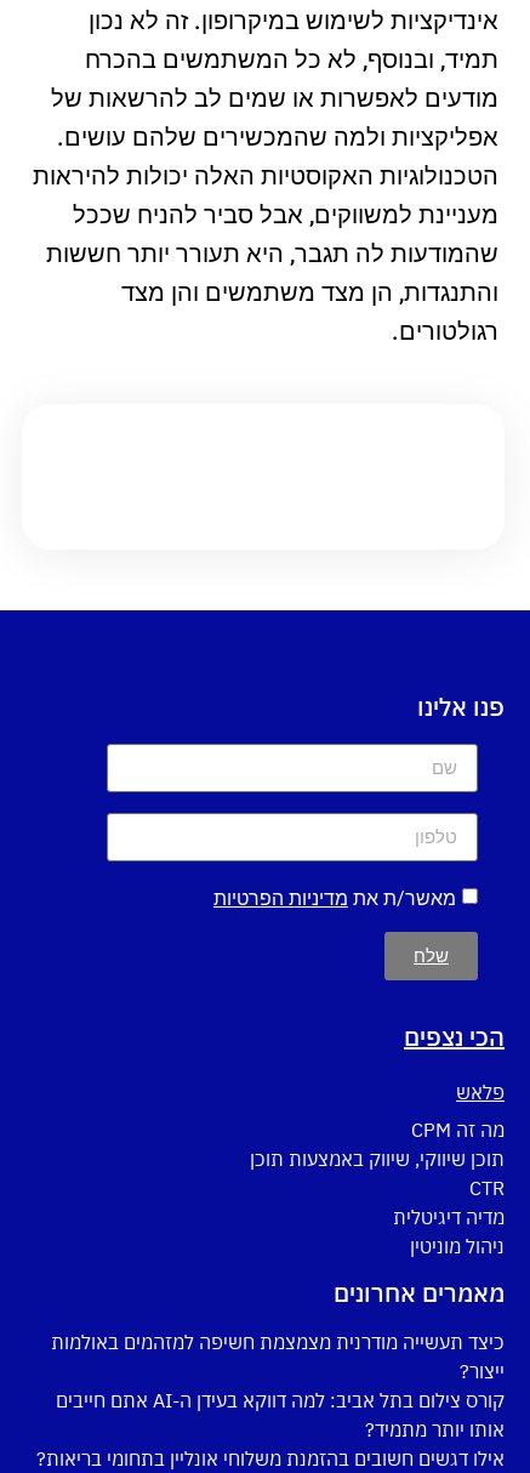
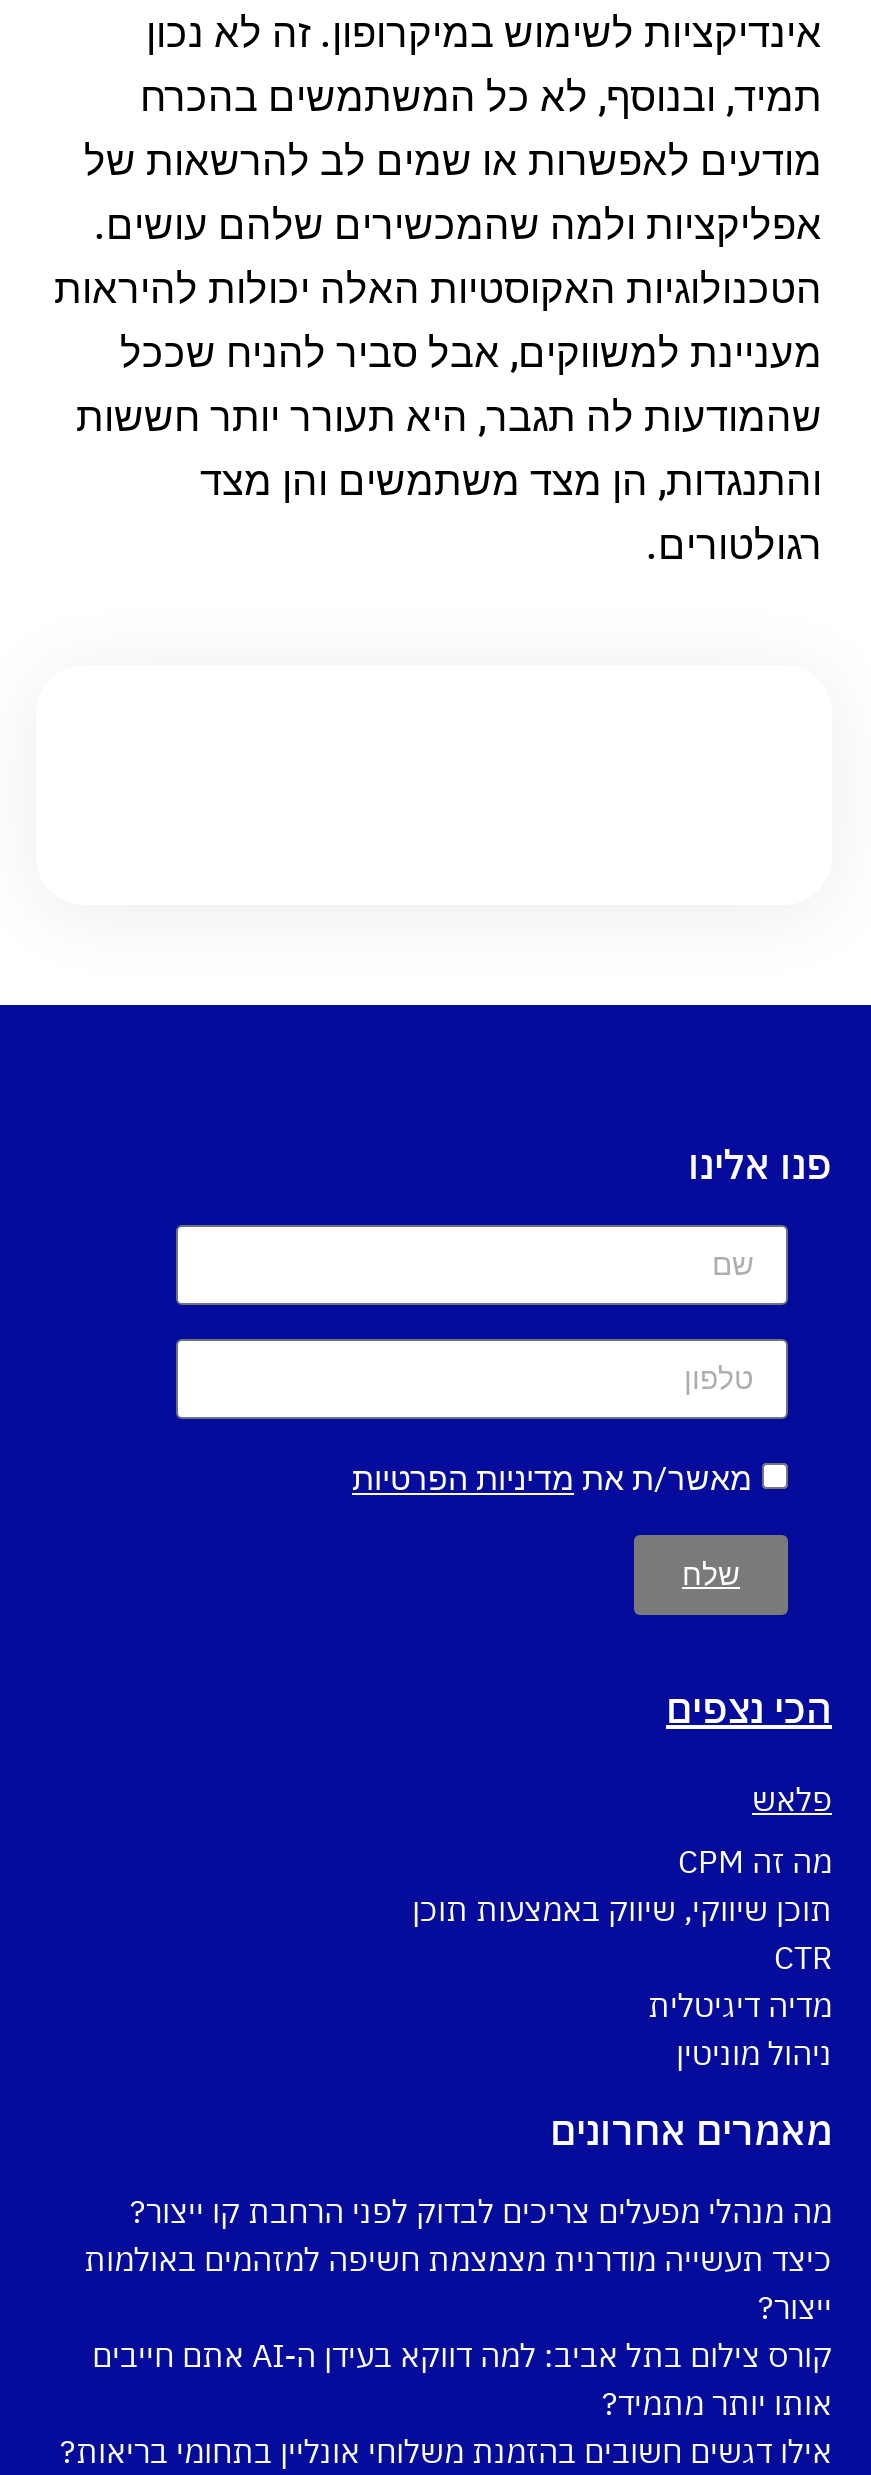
+ מה מנהלי מפעלים צריכים לבדוק לפני הרחבת קו ייצור?
